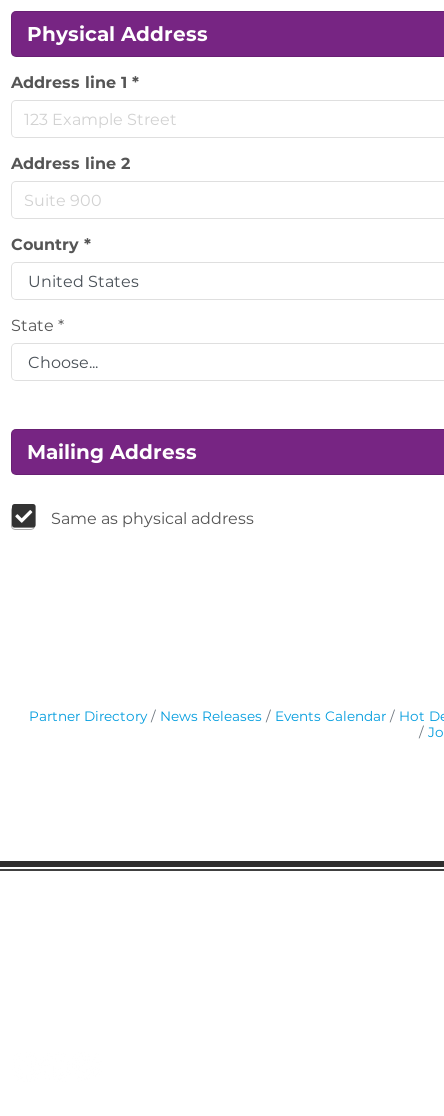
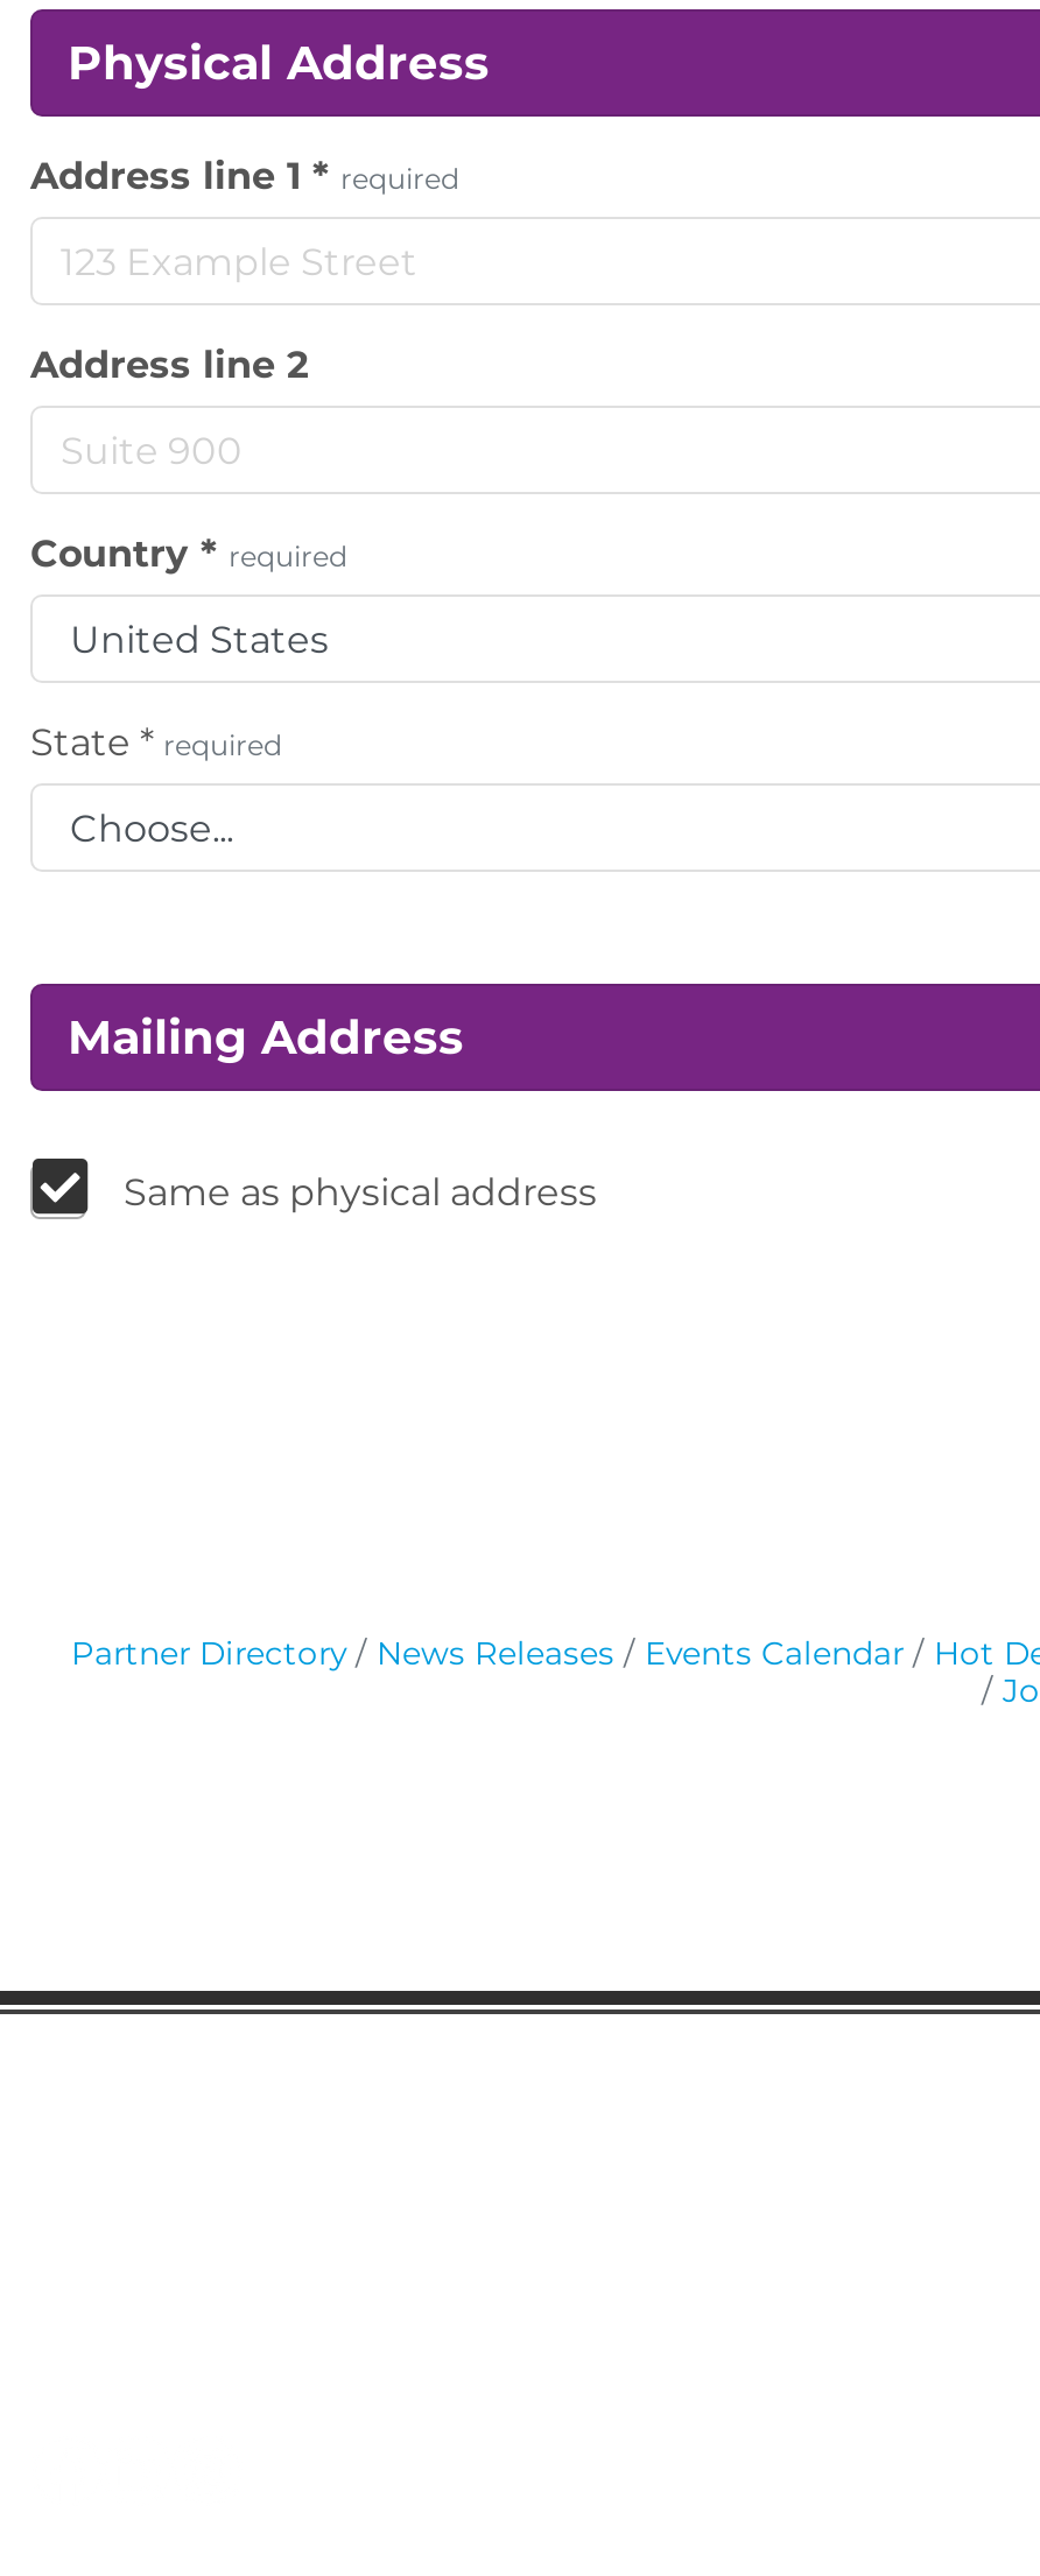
- Address line 1 *
+ Address line 1 * required

- Country *
+ Country * required

- State *
+ State * required
